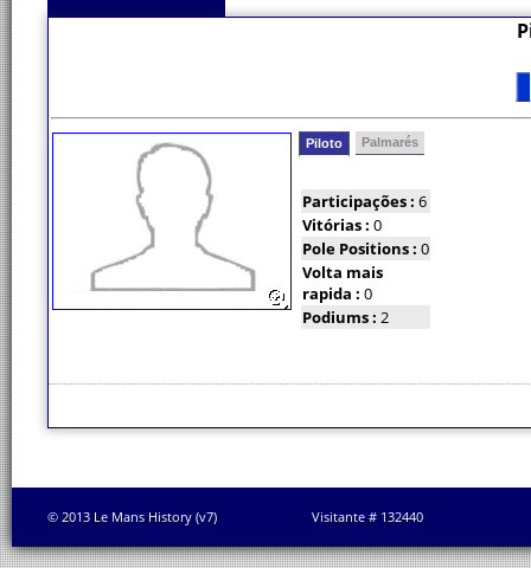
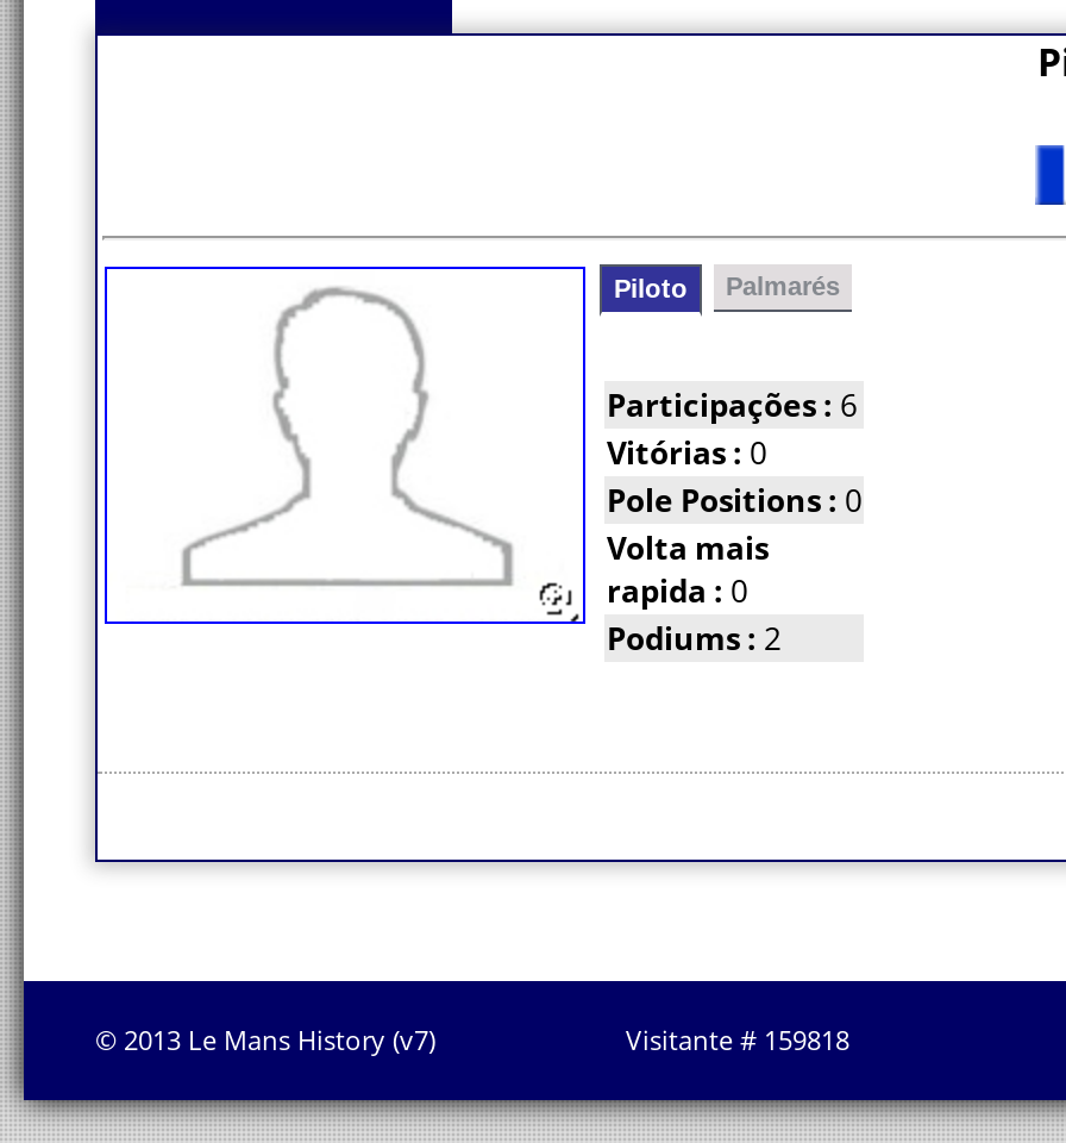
- Visitante # 132440
+ Visitante # 159818
